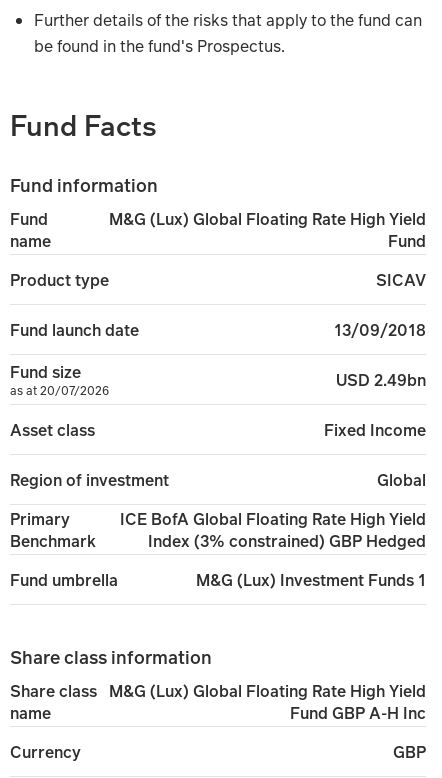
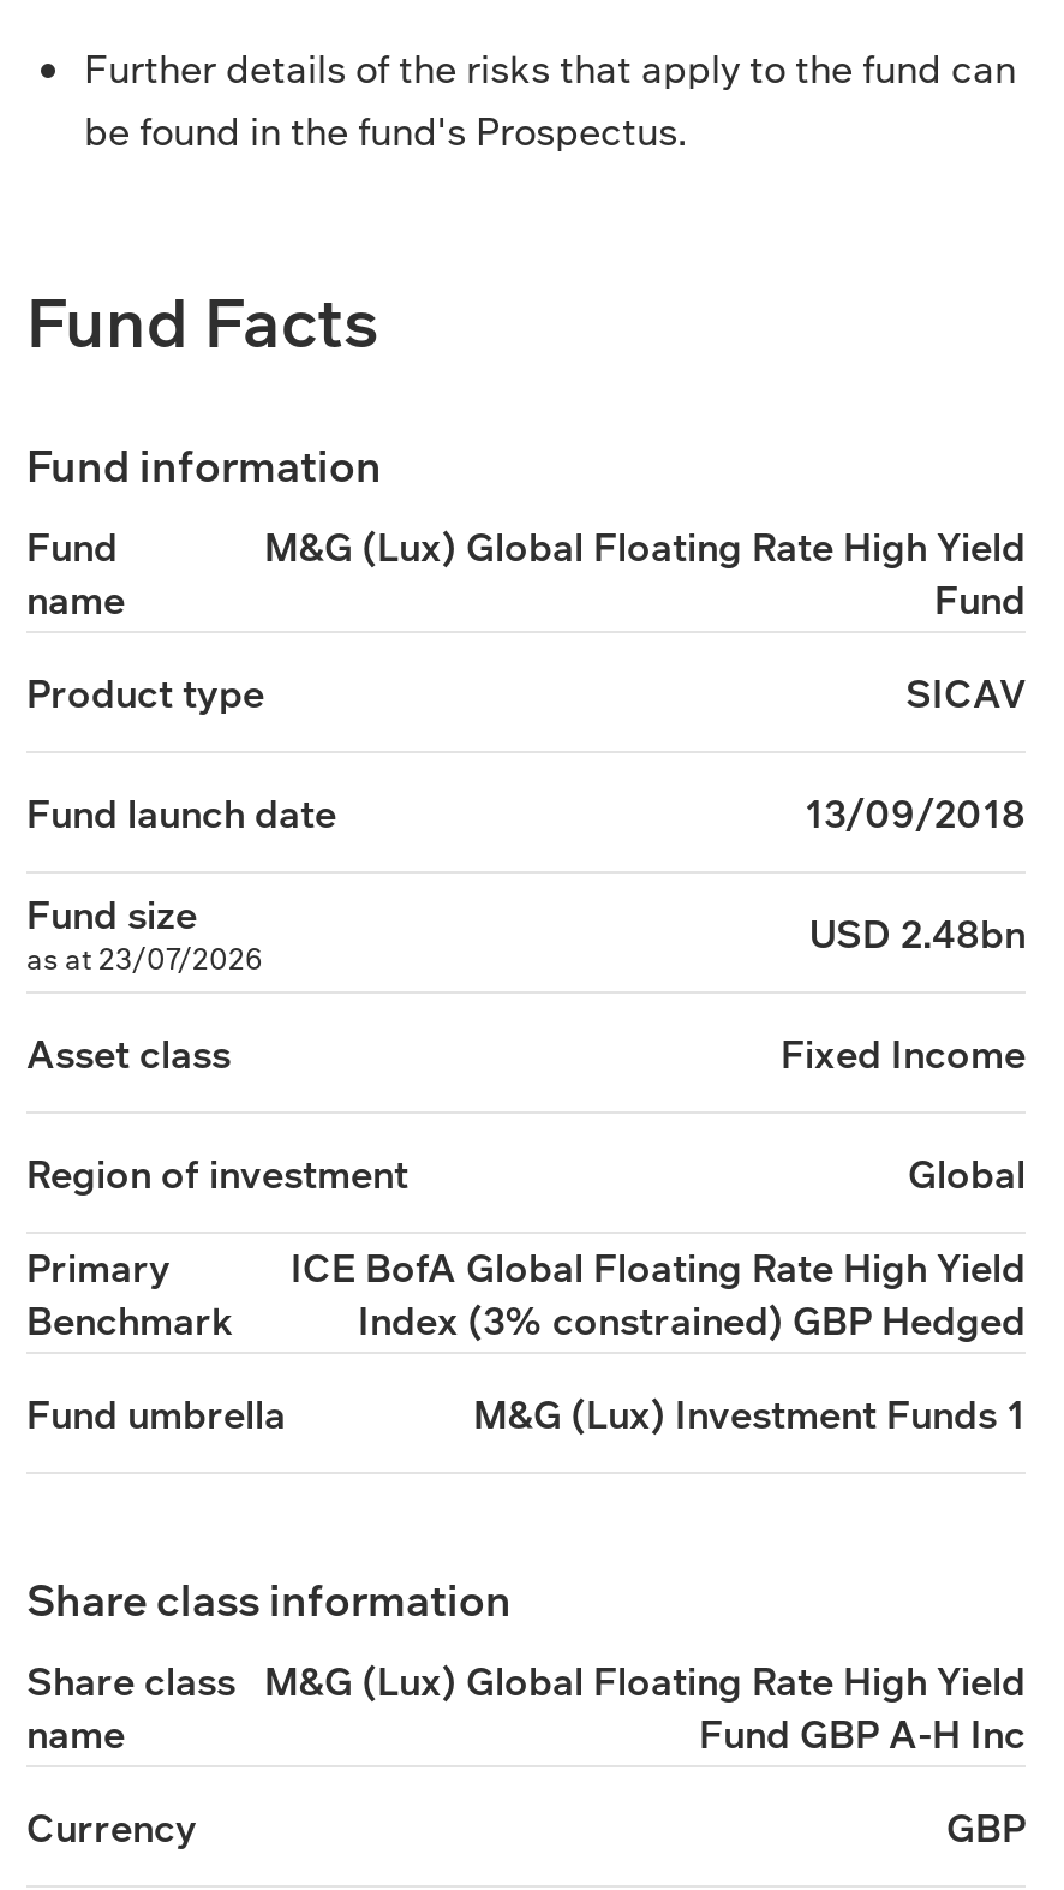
- USD 2.49bn
+ USD 2.48bn

- as at 20/07/2026
+ as at 23/07/2026
